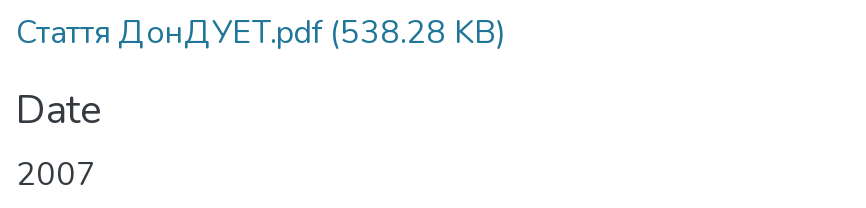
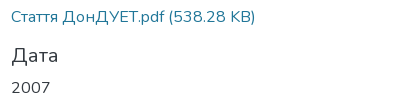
- Date
+ Дата
